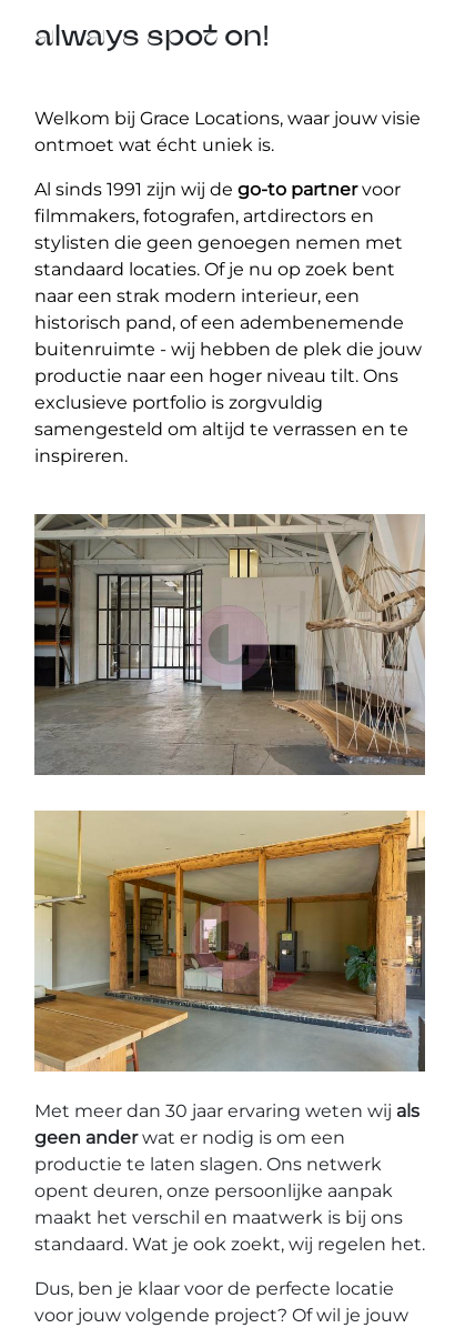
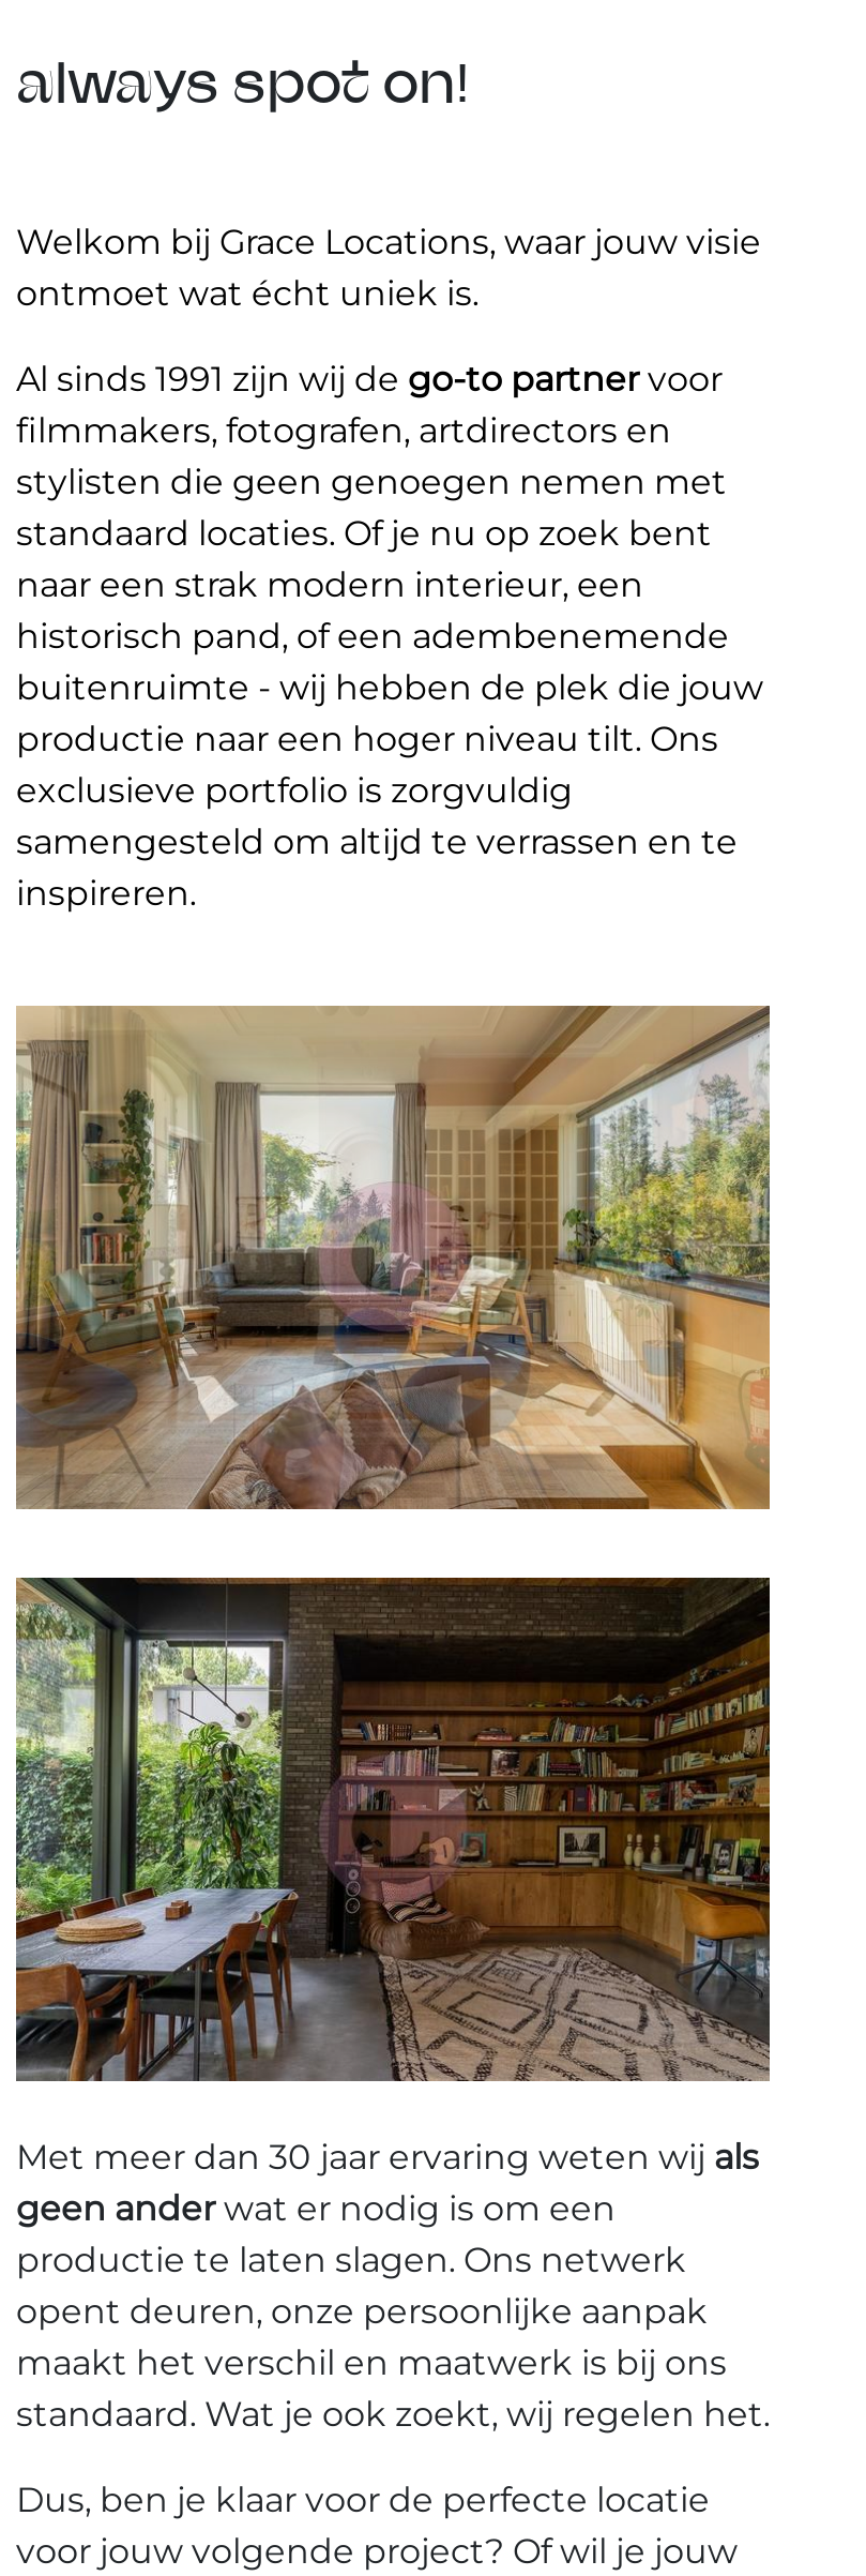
- [image]
+ [image]

- [image]
+ [image]
